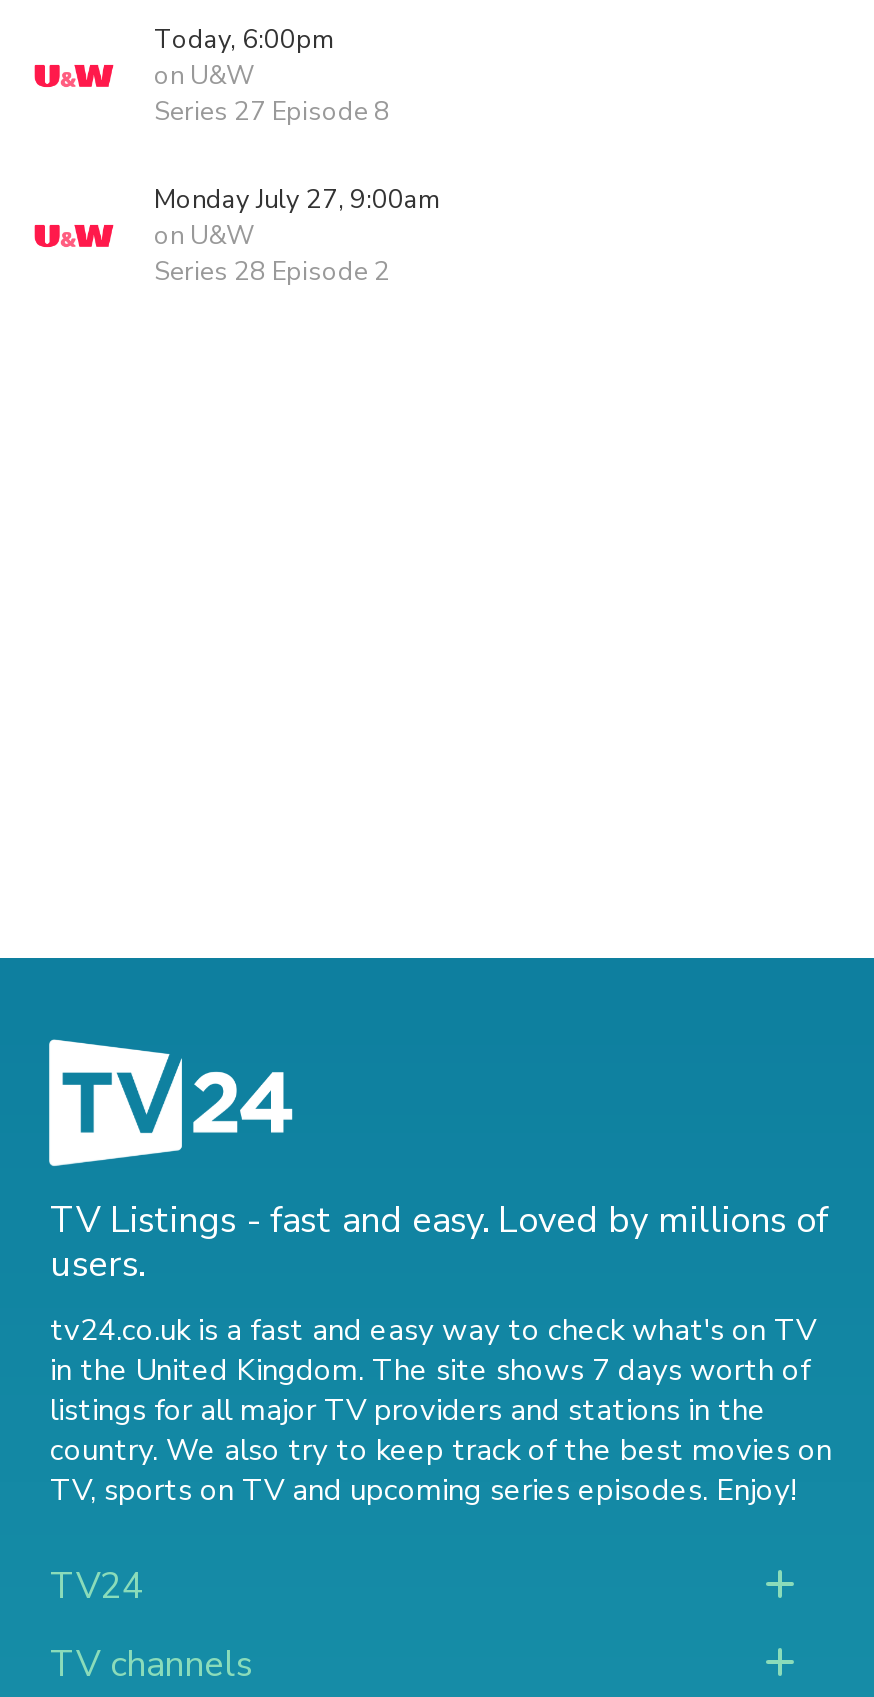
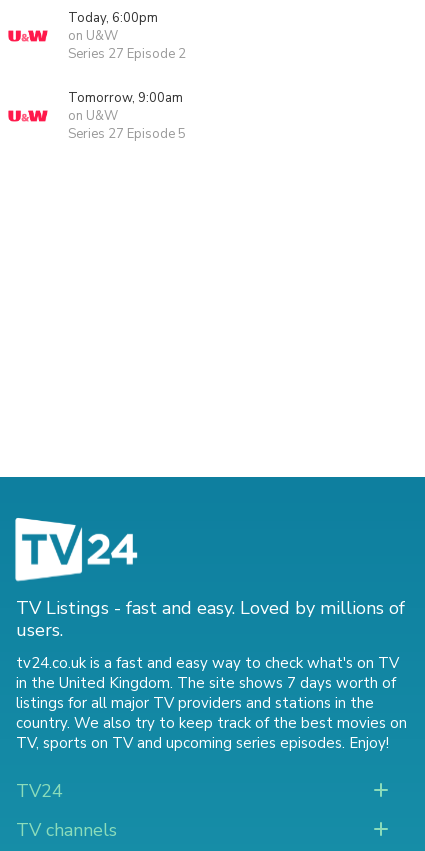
- Series 27 Episode 8
+ Series 27 Episode 2

- Monday July 27, 9:00am
+ Tomorrow, 9:00am

- Series 28 Episode 2
+ Series 27 Episode 5
